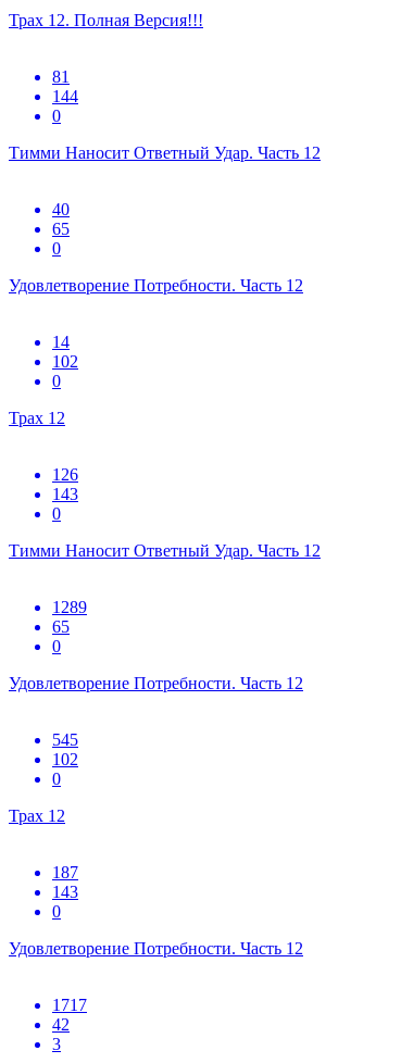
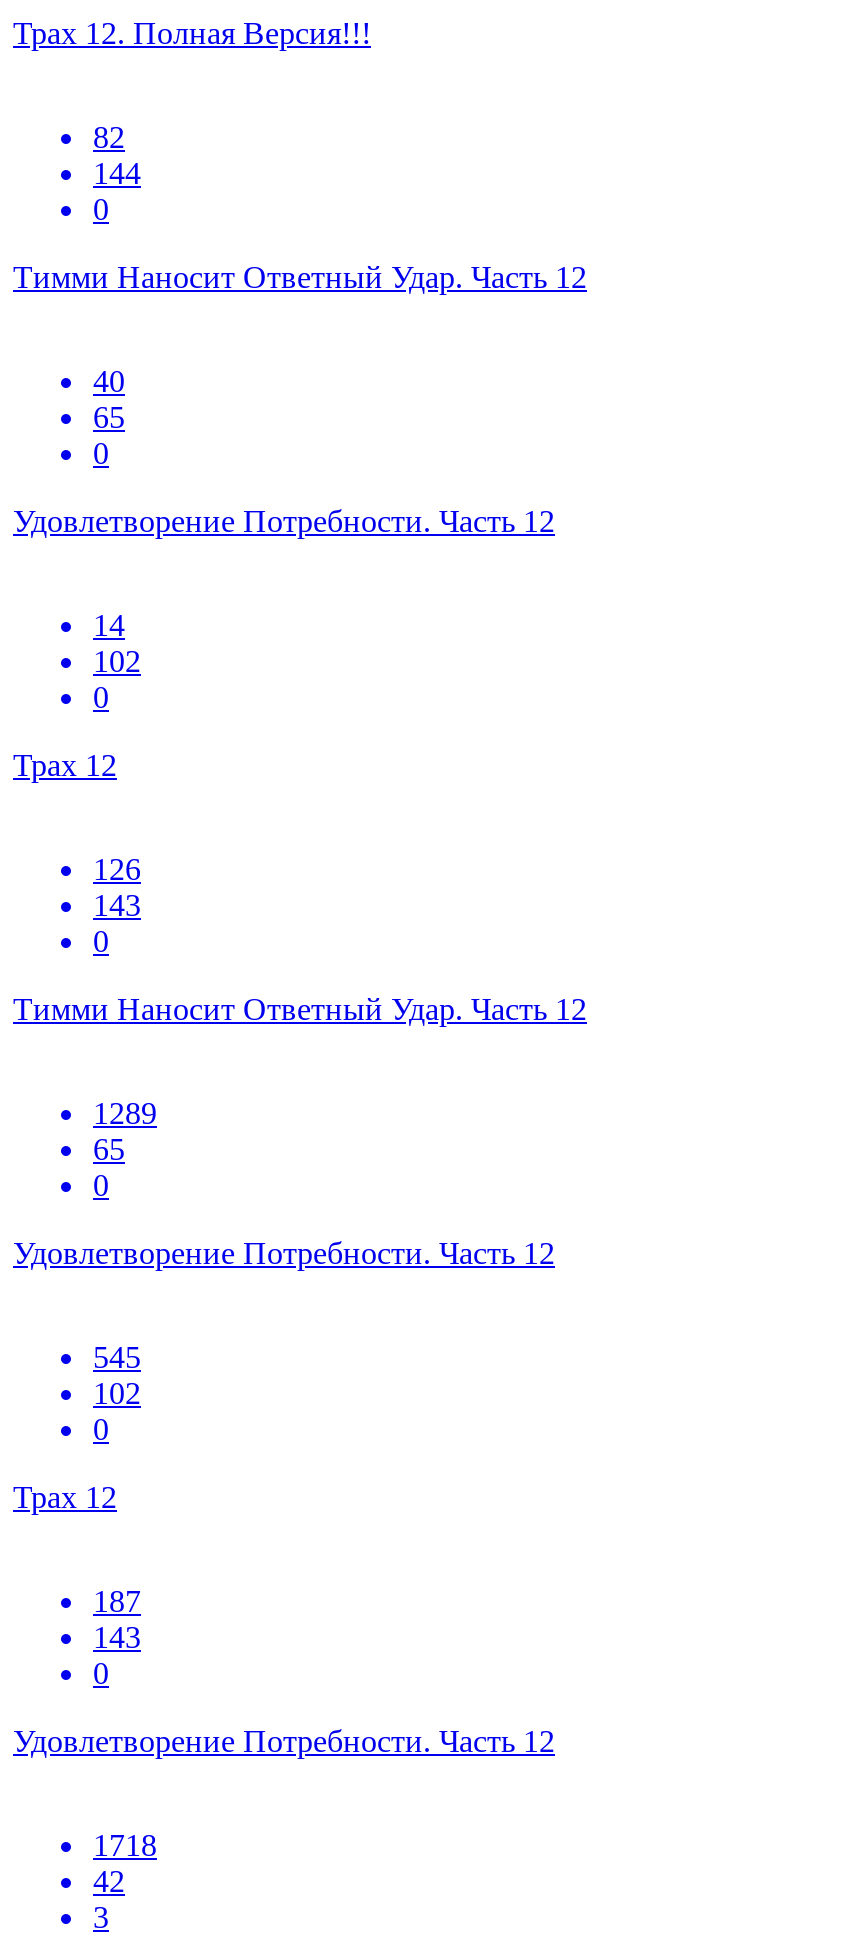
- 81
+ 82

- 1717
+ 1718
